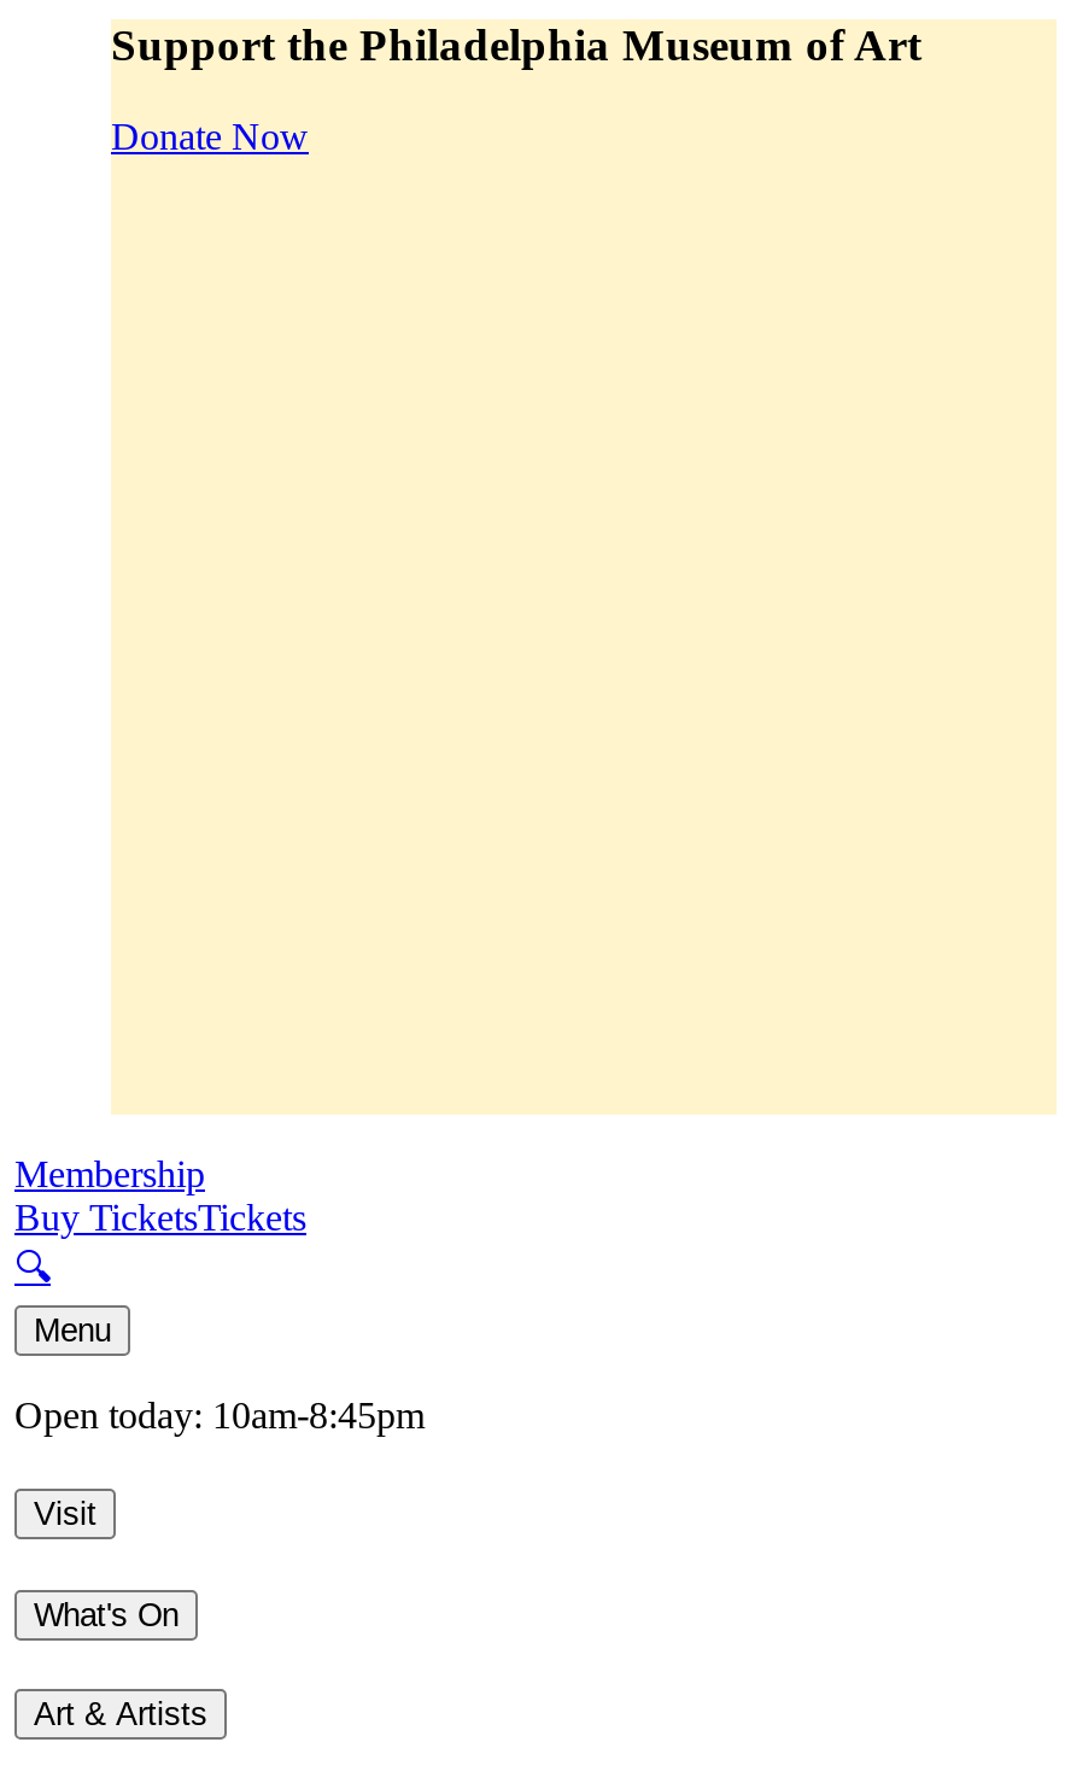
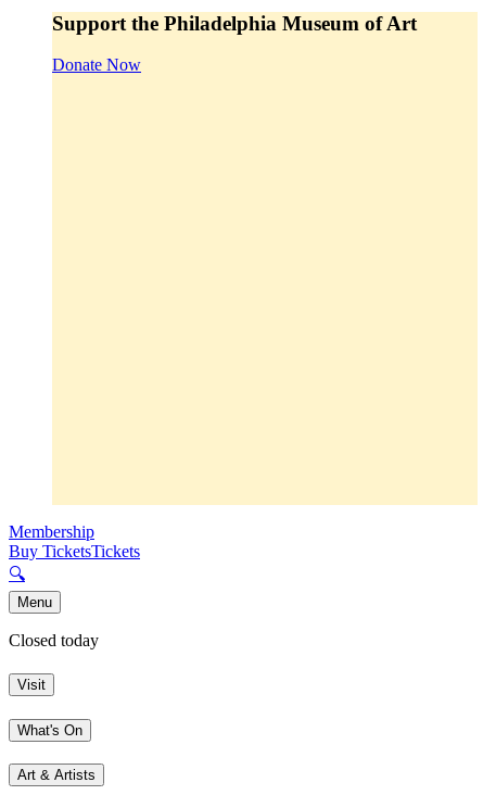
- Open today: 10am-8:45pm
+ Closed today
